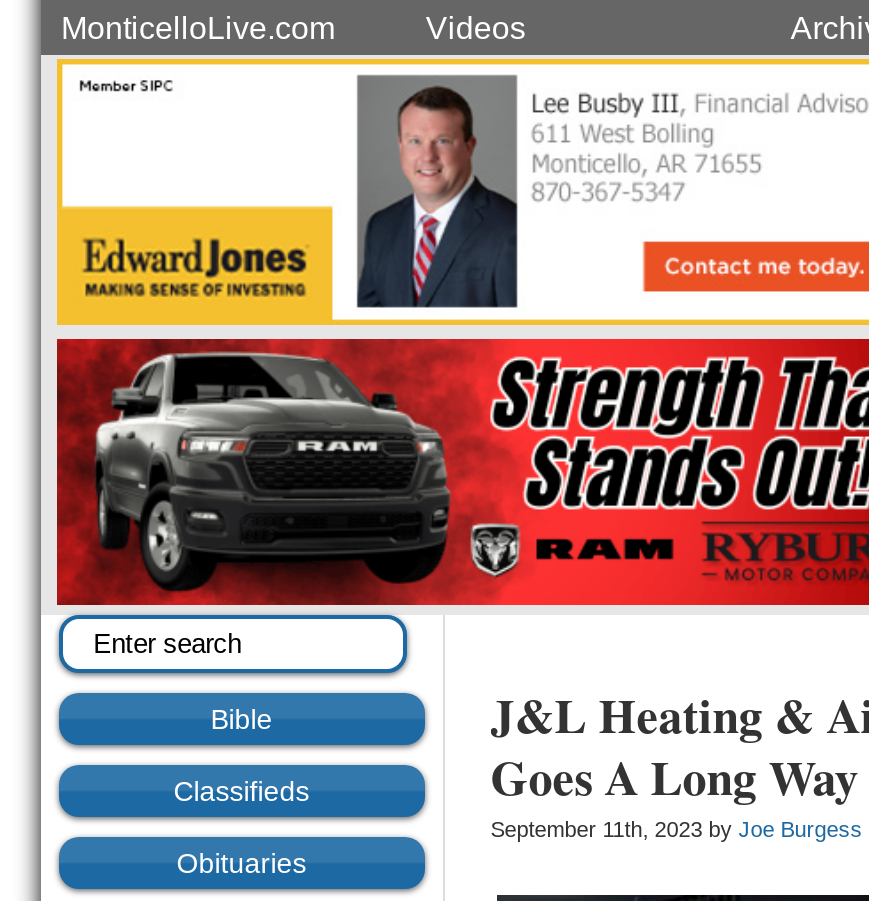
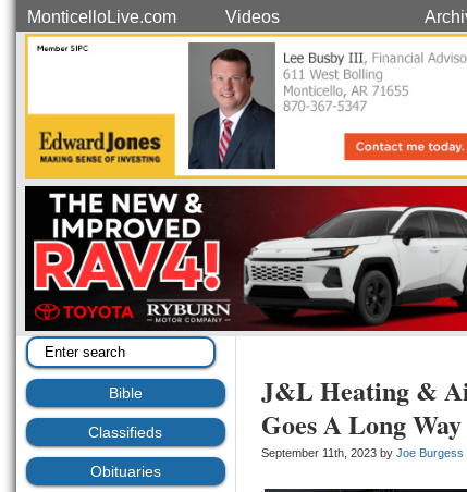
- [image]
+ [image]
